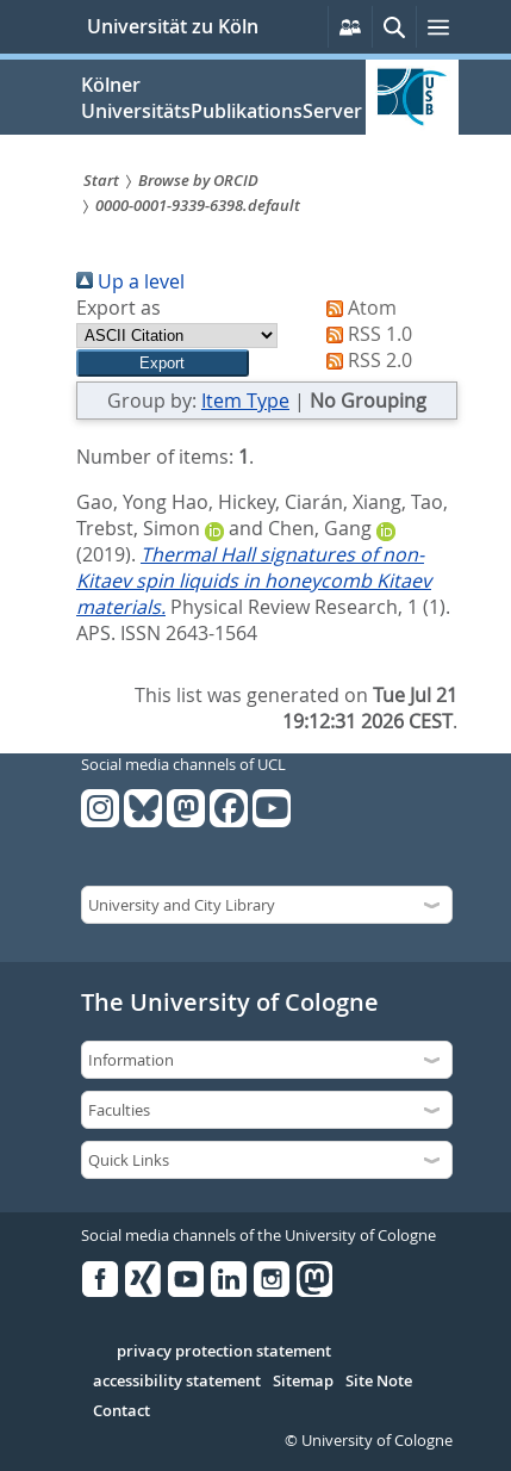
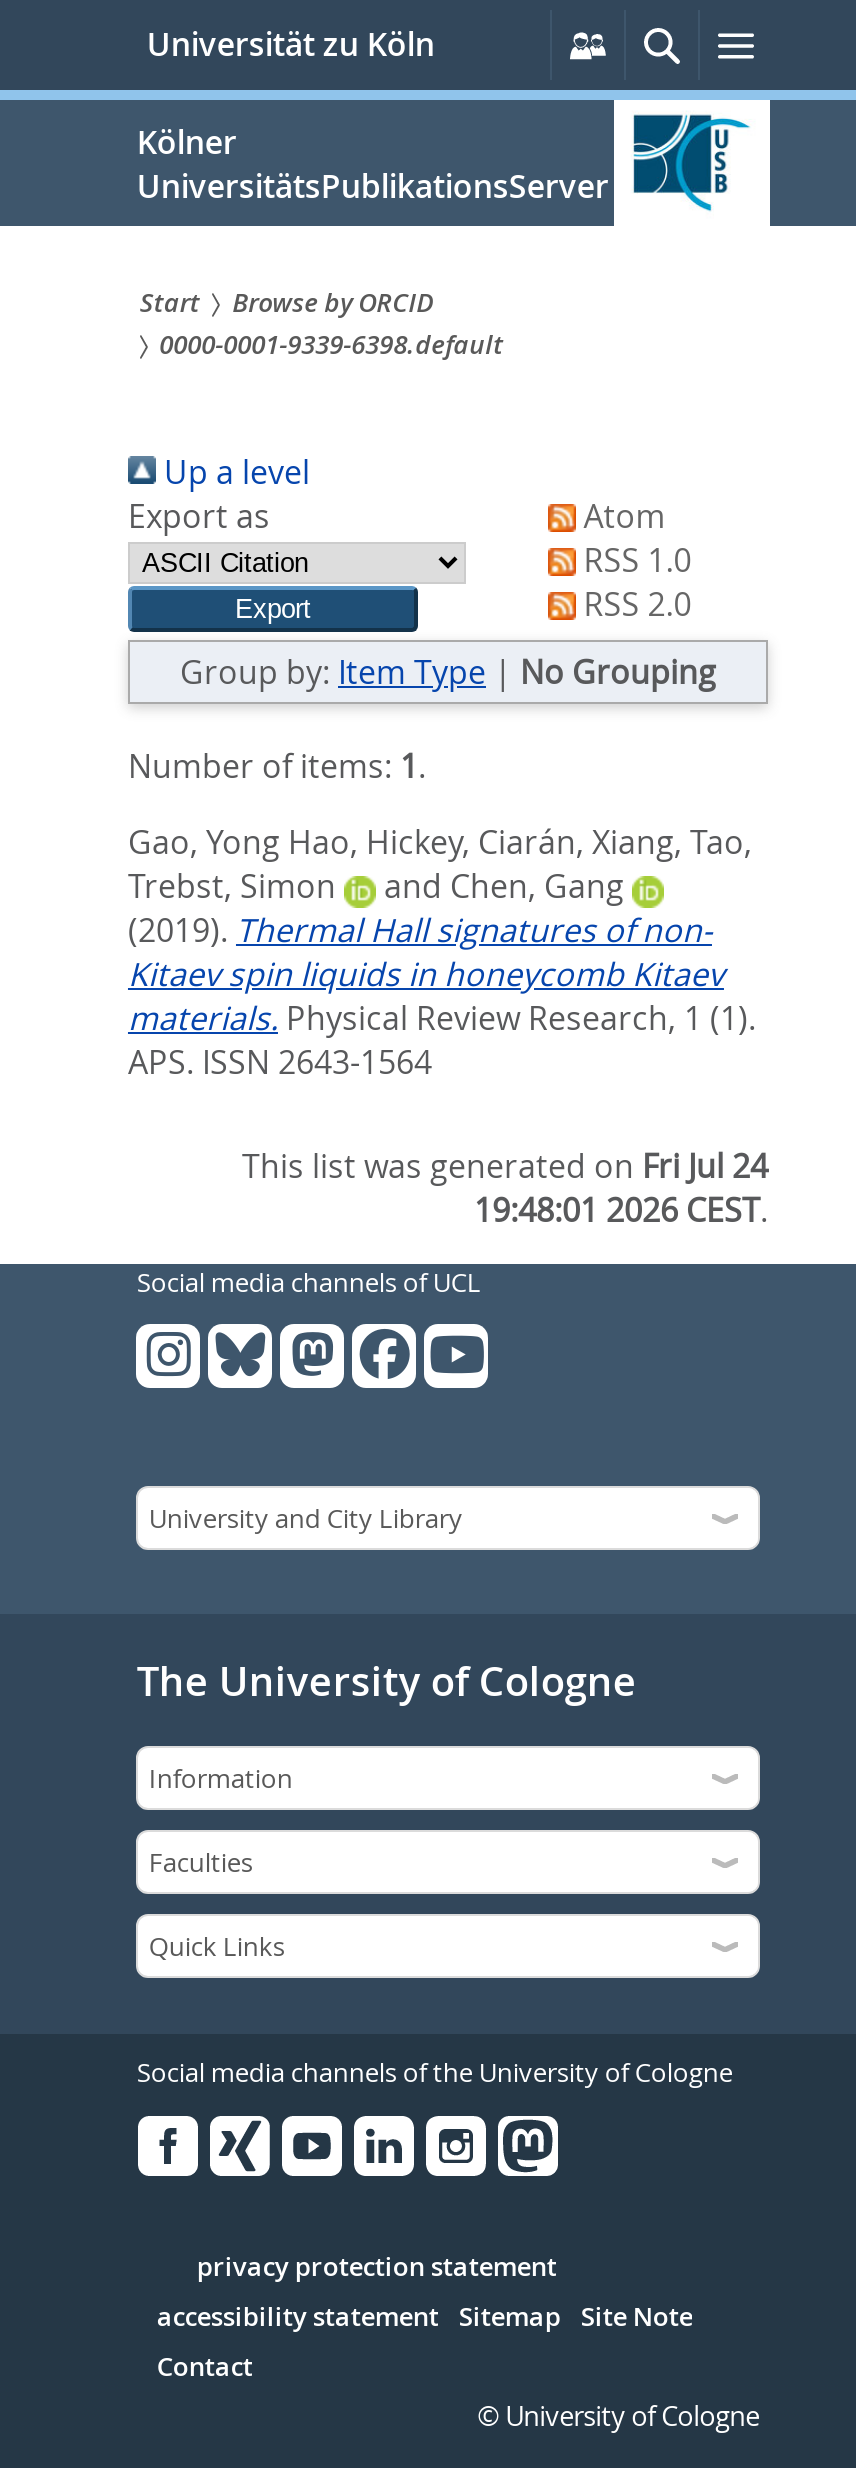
- This list was generated on Tue Jul 21
+ This list was generated on Fri Jul 24

- 19:12:31 2026 CEST.
+ 19:48:01 2026 CEST.
